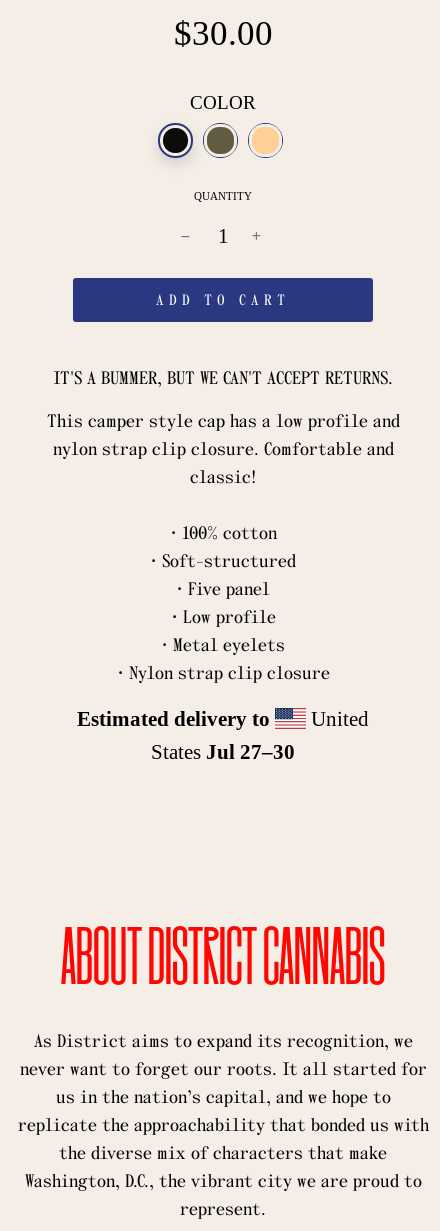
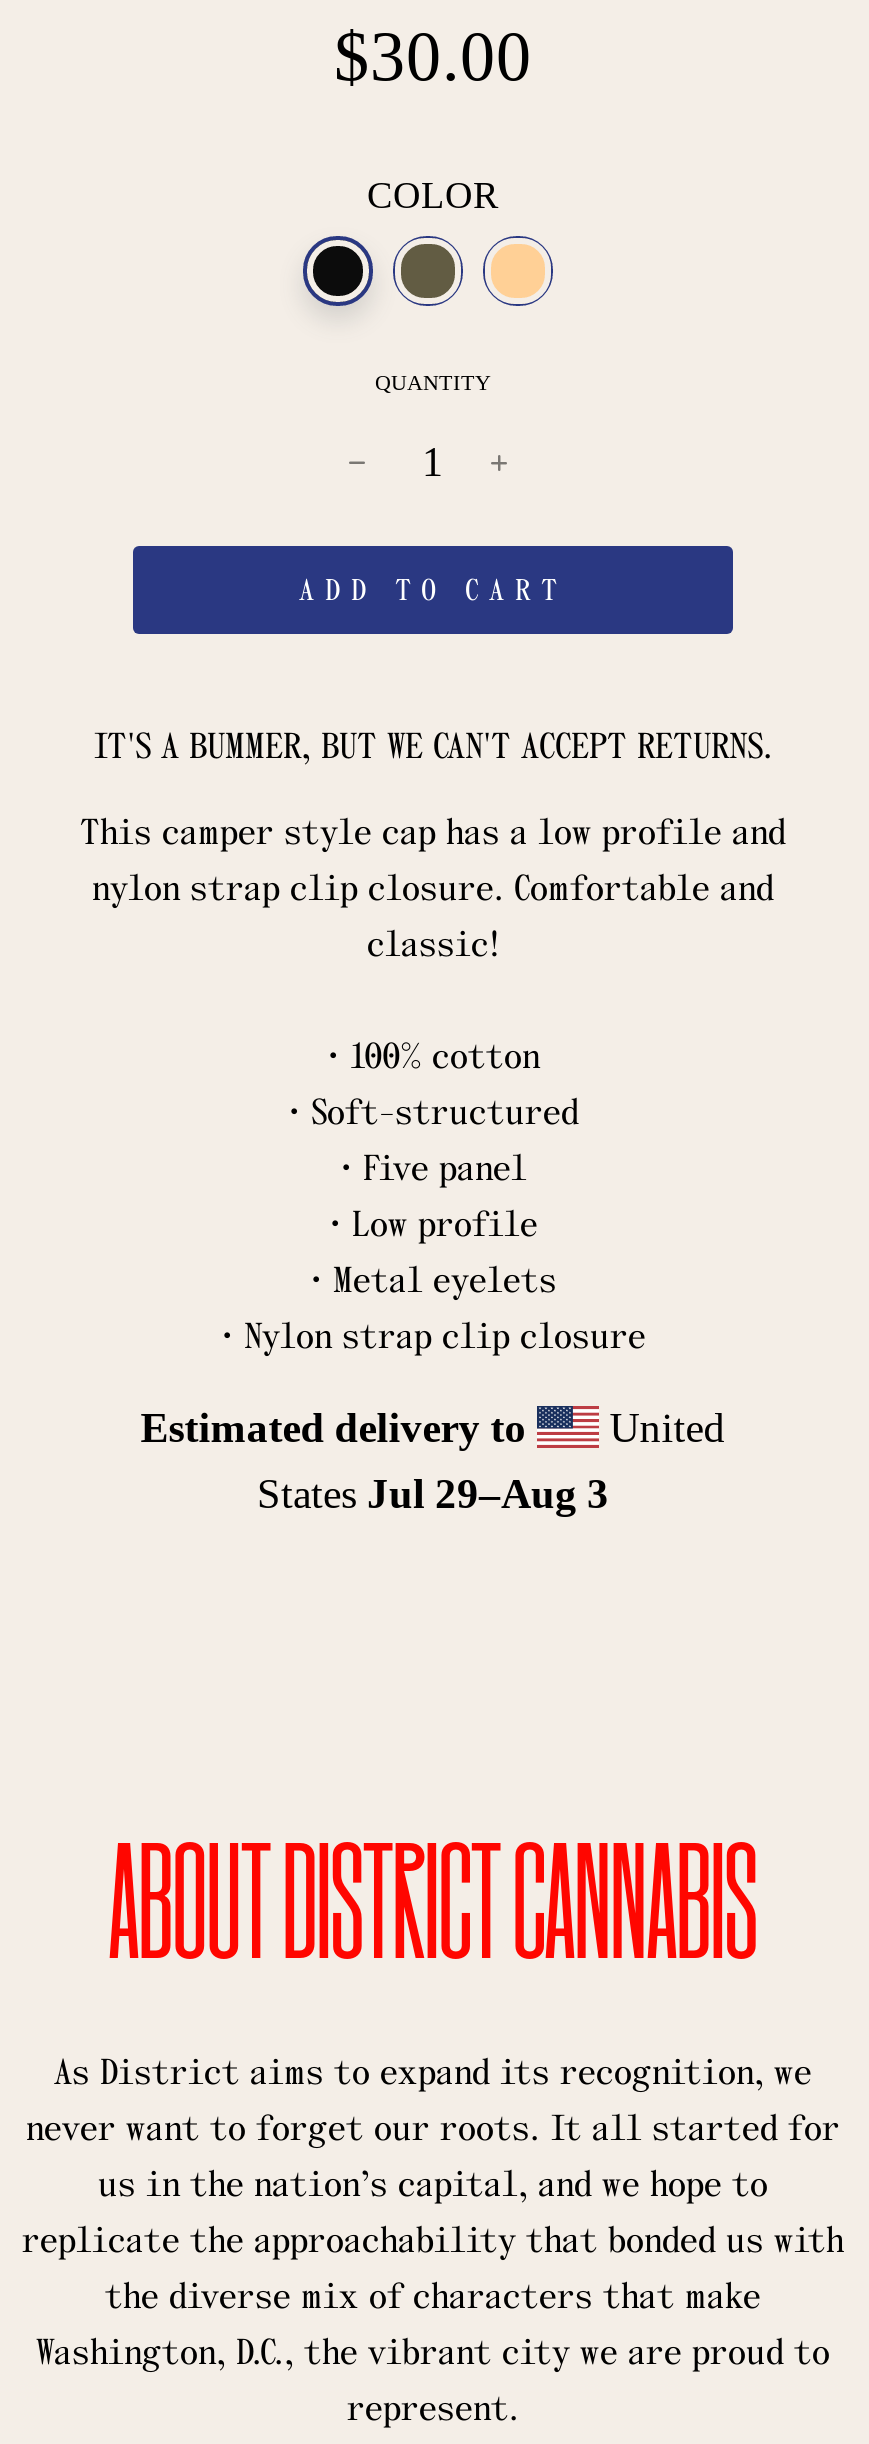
- States Jul 27–30
+ States Jul 29–Aug 3
